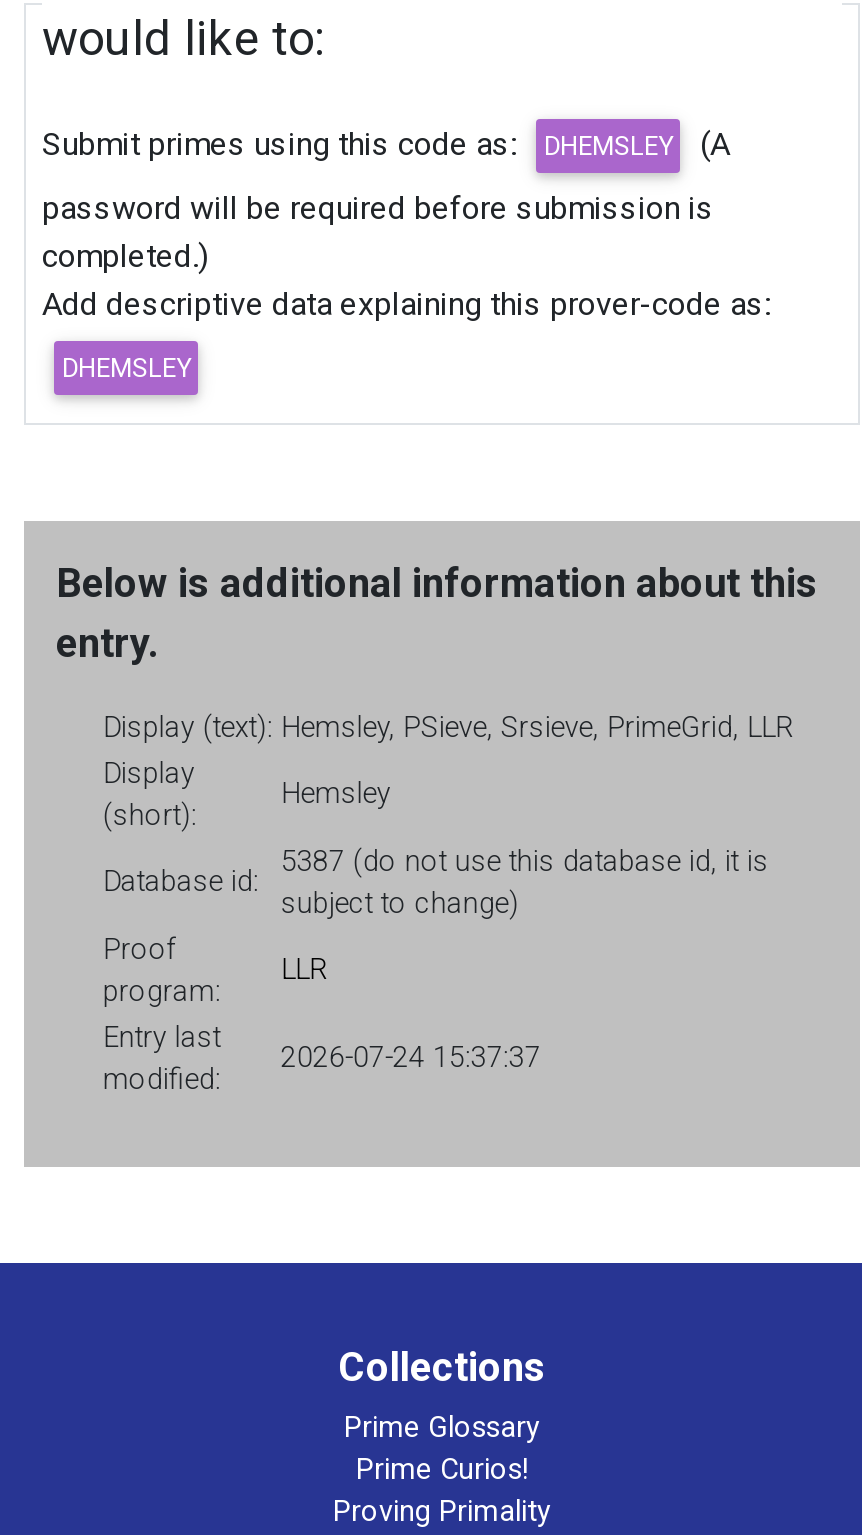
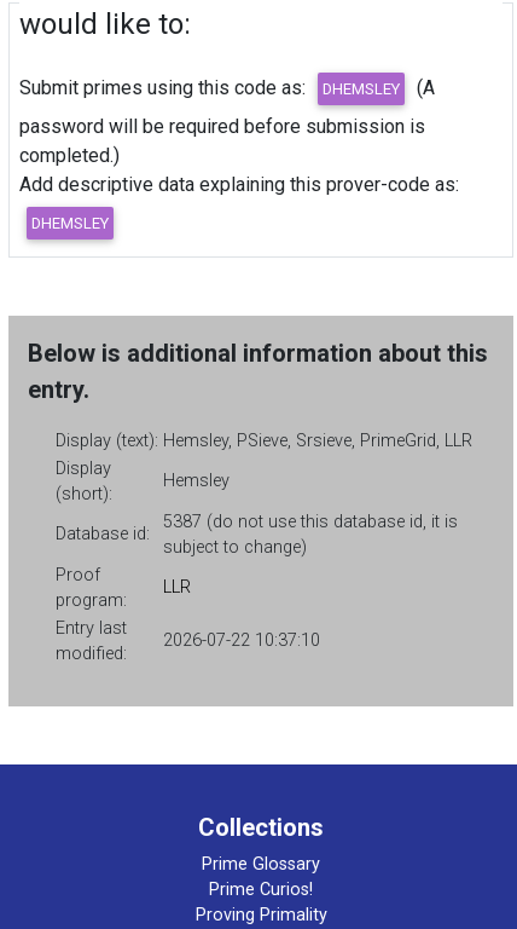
- 2026-07-24 15:37:37
+ 2026-07-22 10:37:10
